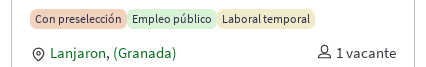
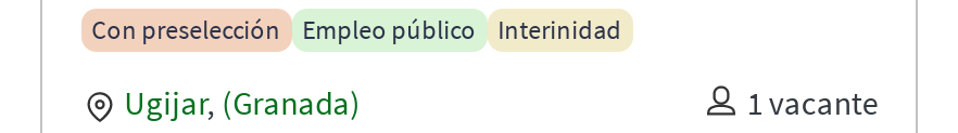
- Laboral temporal
+ Interinidad

- Lanjaron, (Granada)
+ Ugijar, (Granada)
